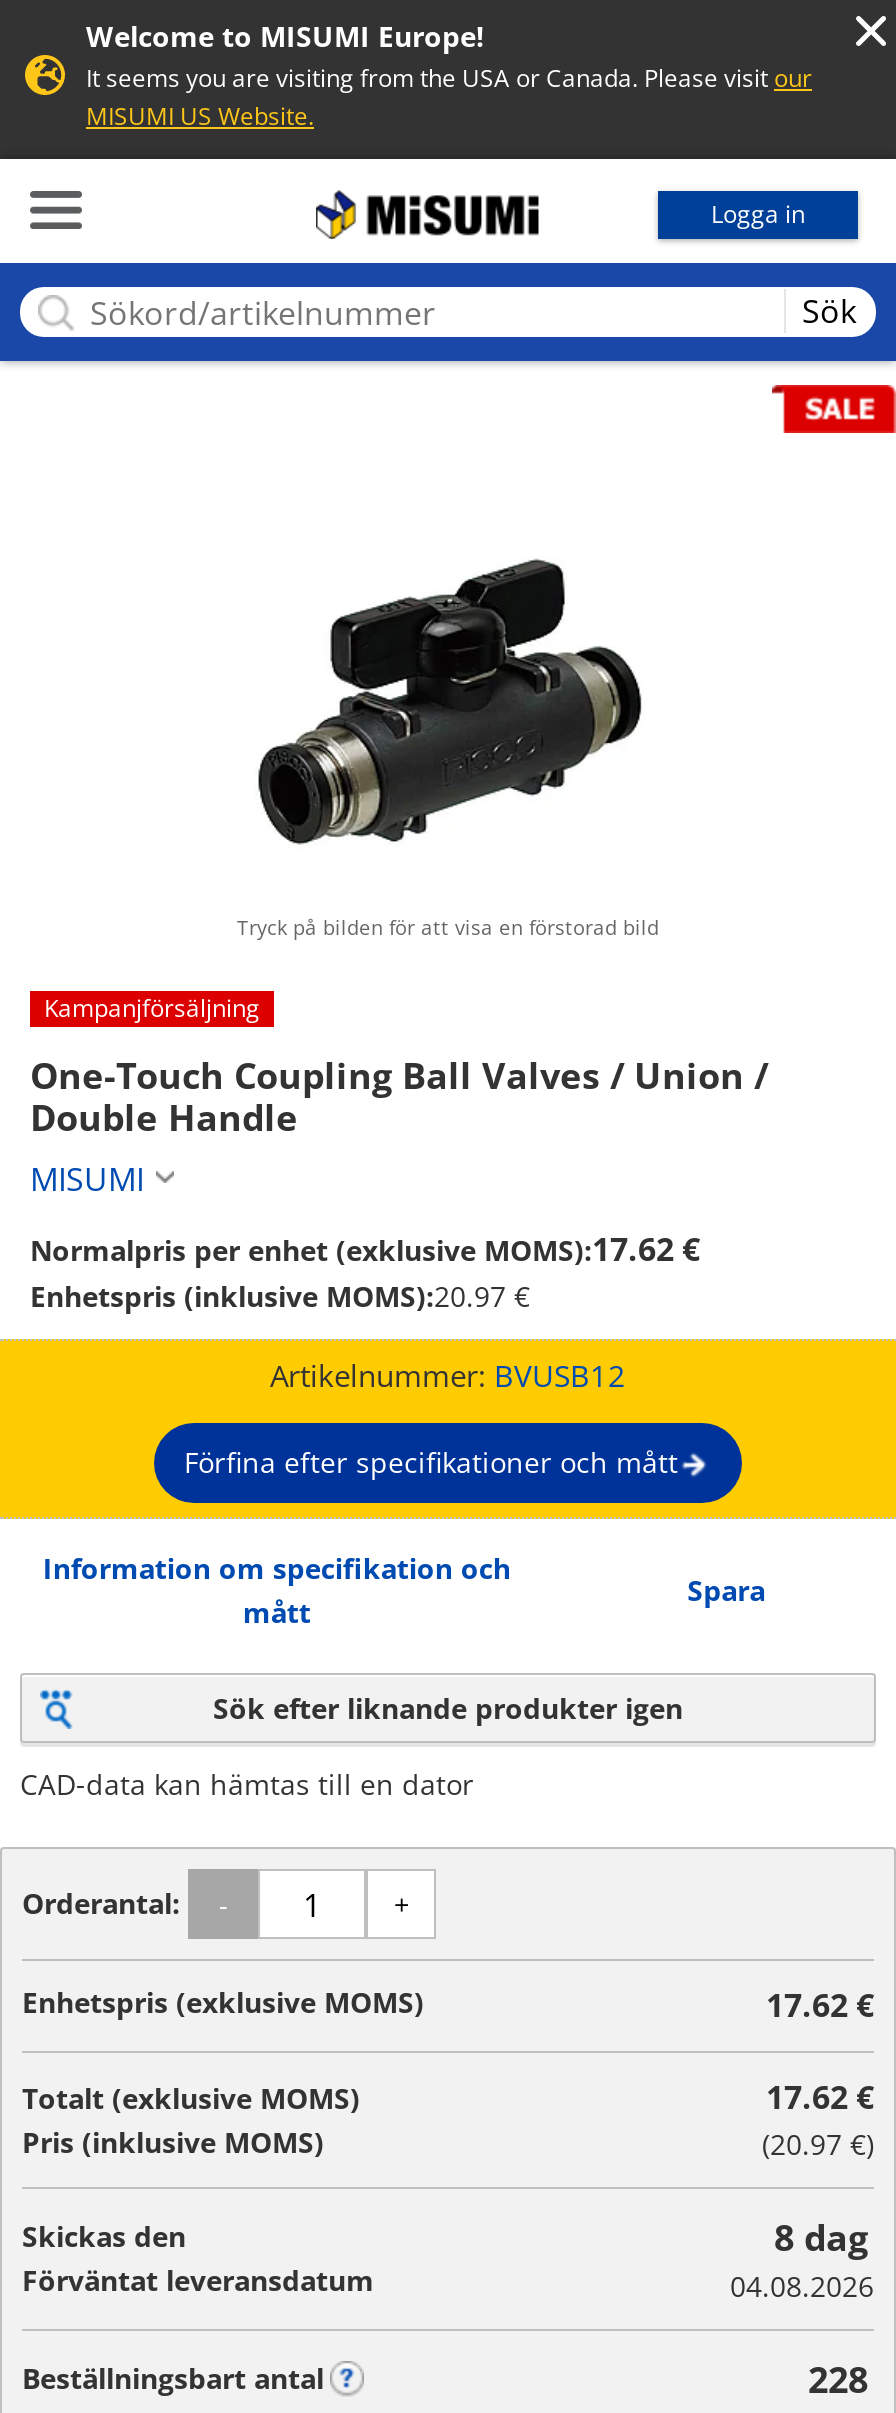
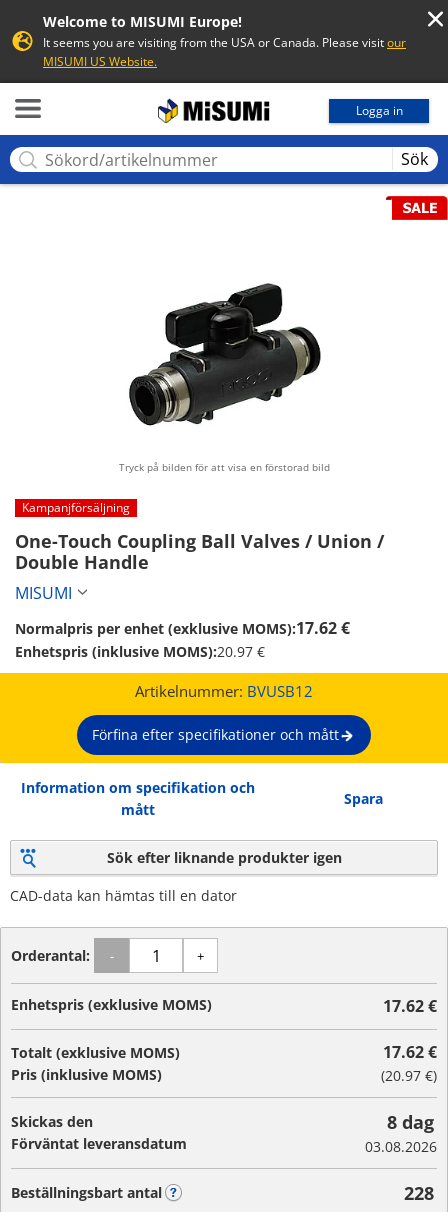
- 04.08.2026
+ 03.08.2026
